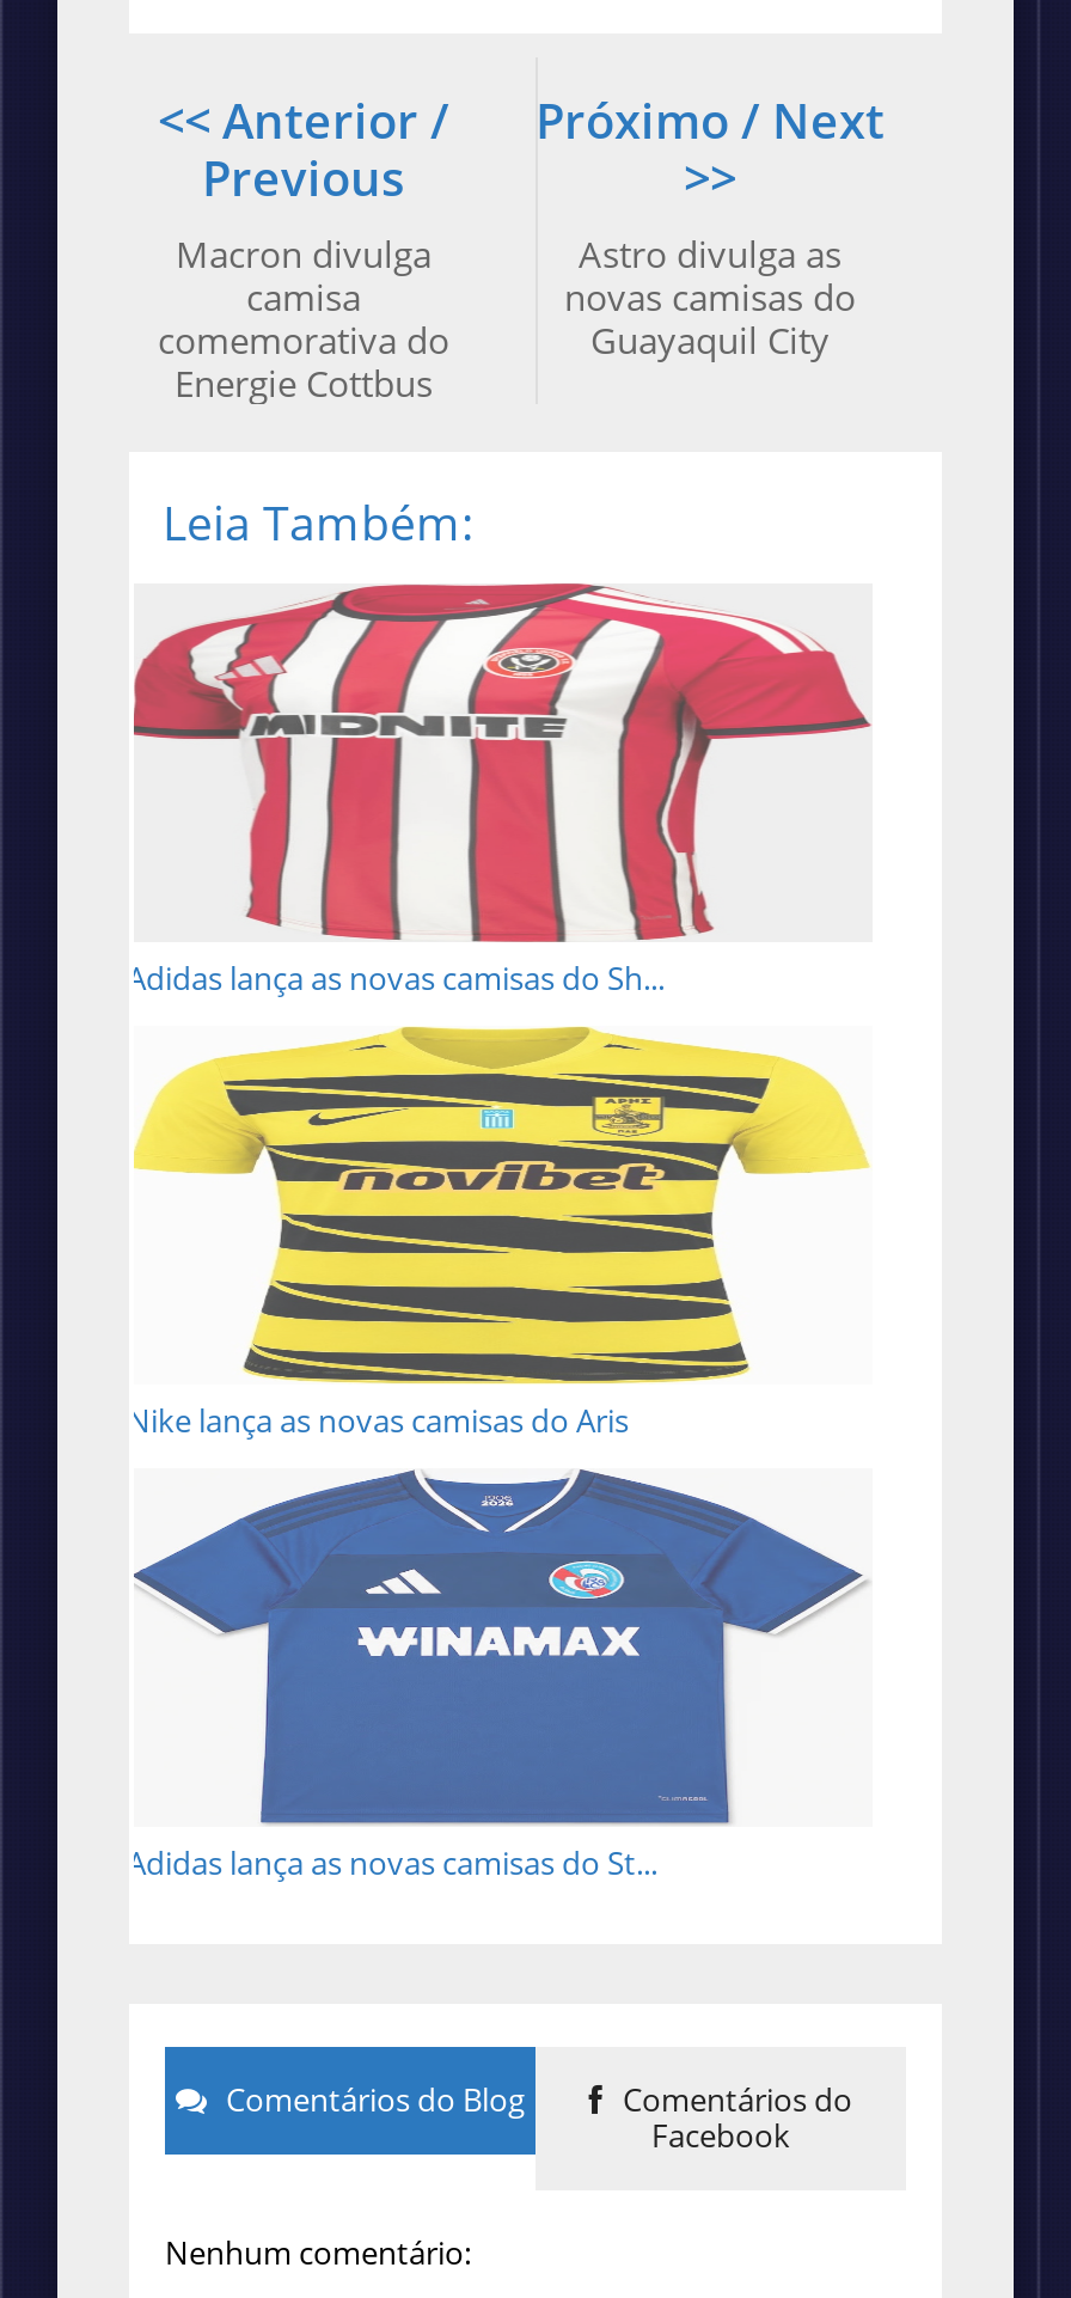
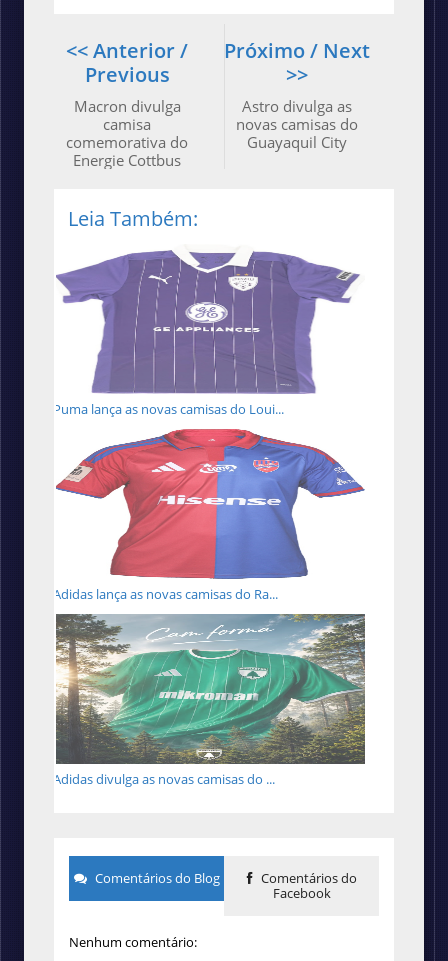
- [image]
- Adidas lança as novas camisas do Sh...
+ [image]
+ Puma lança as novas camisas do Loui...

- [image]
- Nike lança as novas camisas do Aris
+ [image]
+ Adidas lança as novas camisas do Ra...

- [image]
- Adidas lança as novas camisas do St...
+ [image]
+ Adidas divulga as novas camisas do ...
